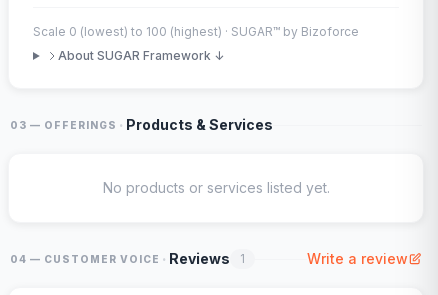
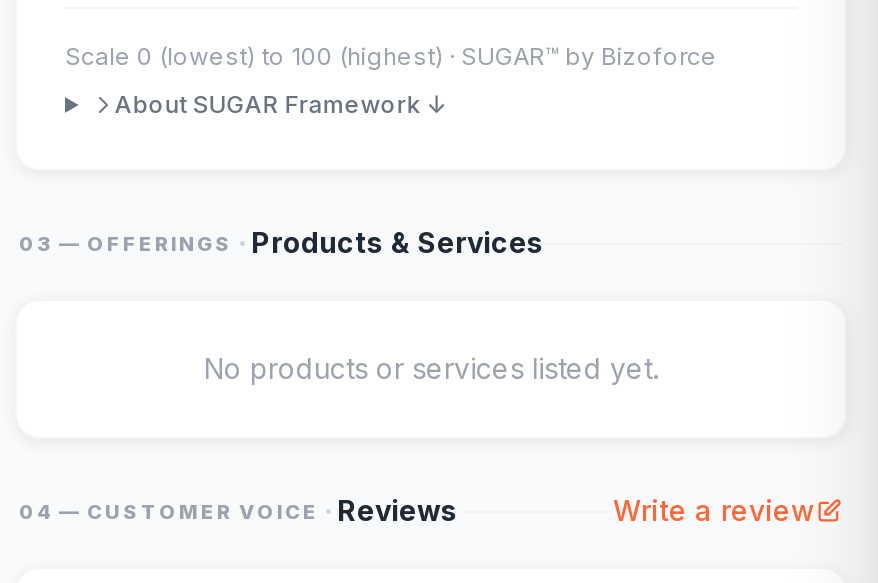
- 1
